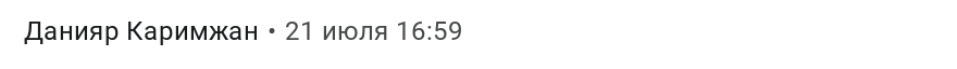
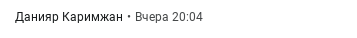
- Данияр Каримжан 21 июля 16:59
+ Данияр Каримжан Вчера 20:04
